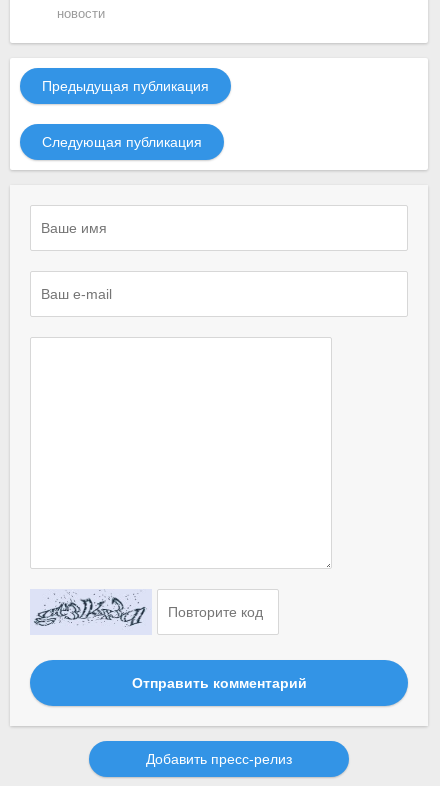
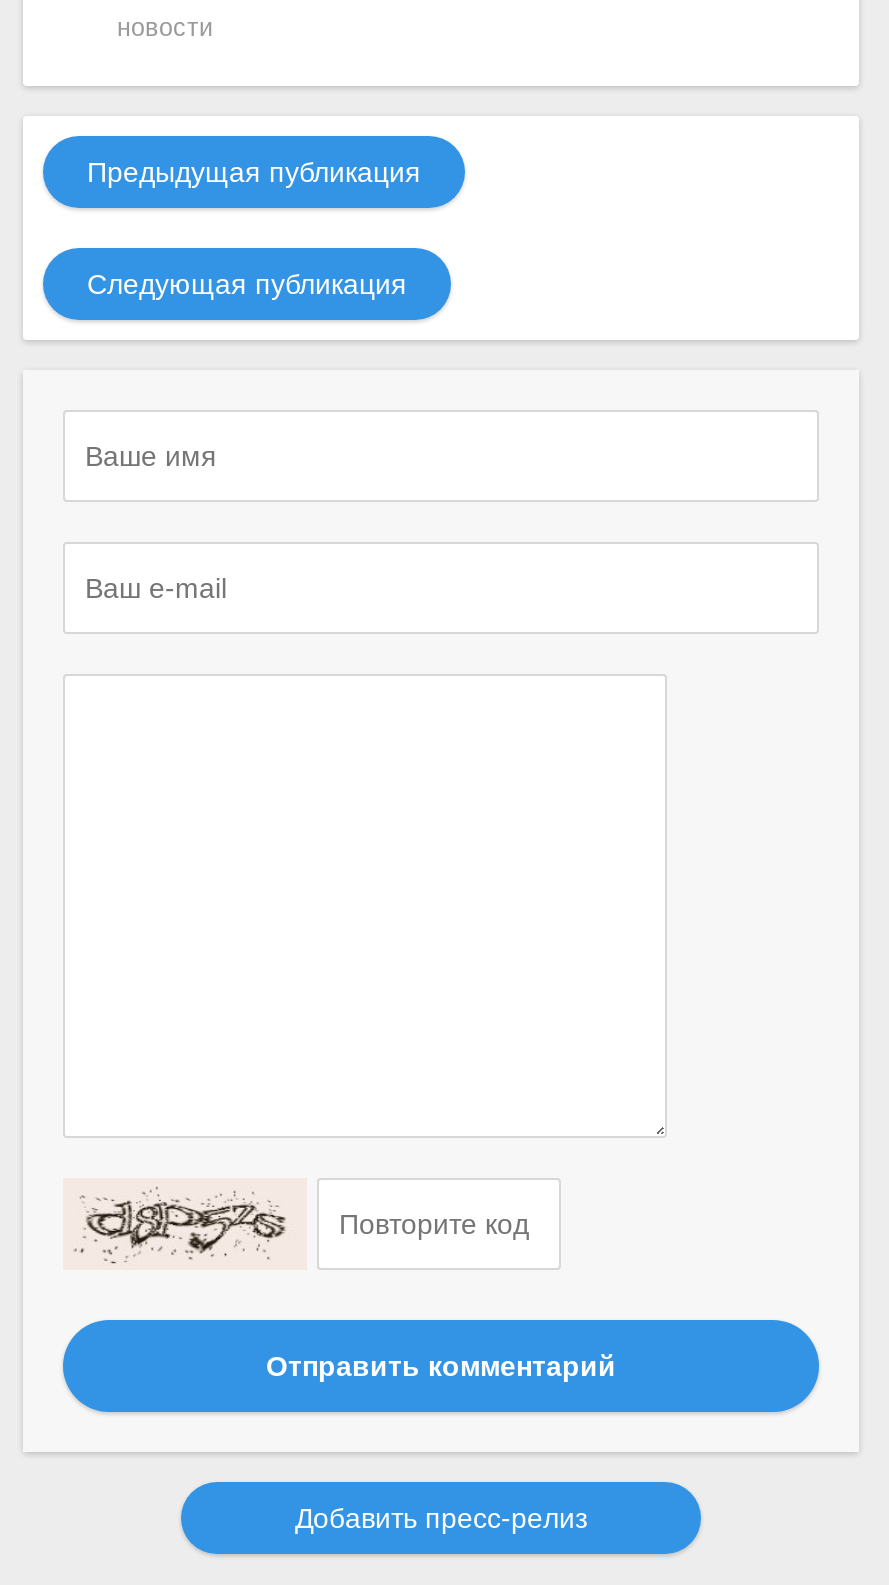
- [image]
+ [image]
